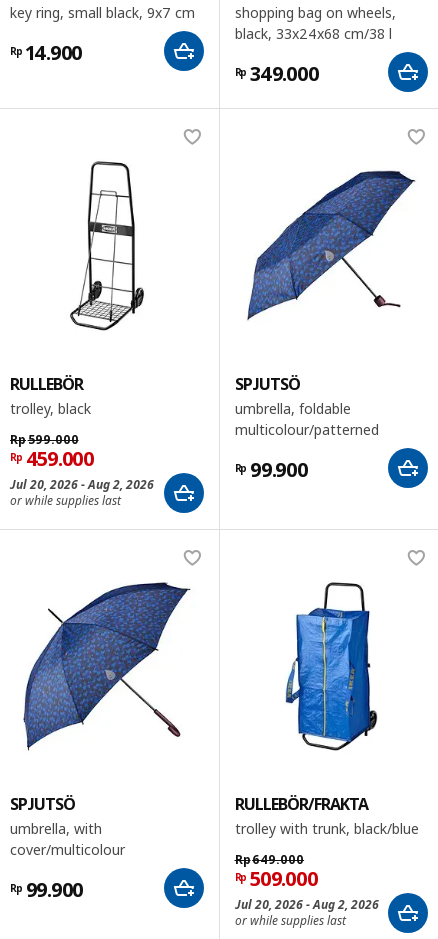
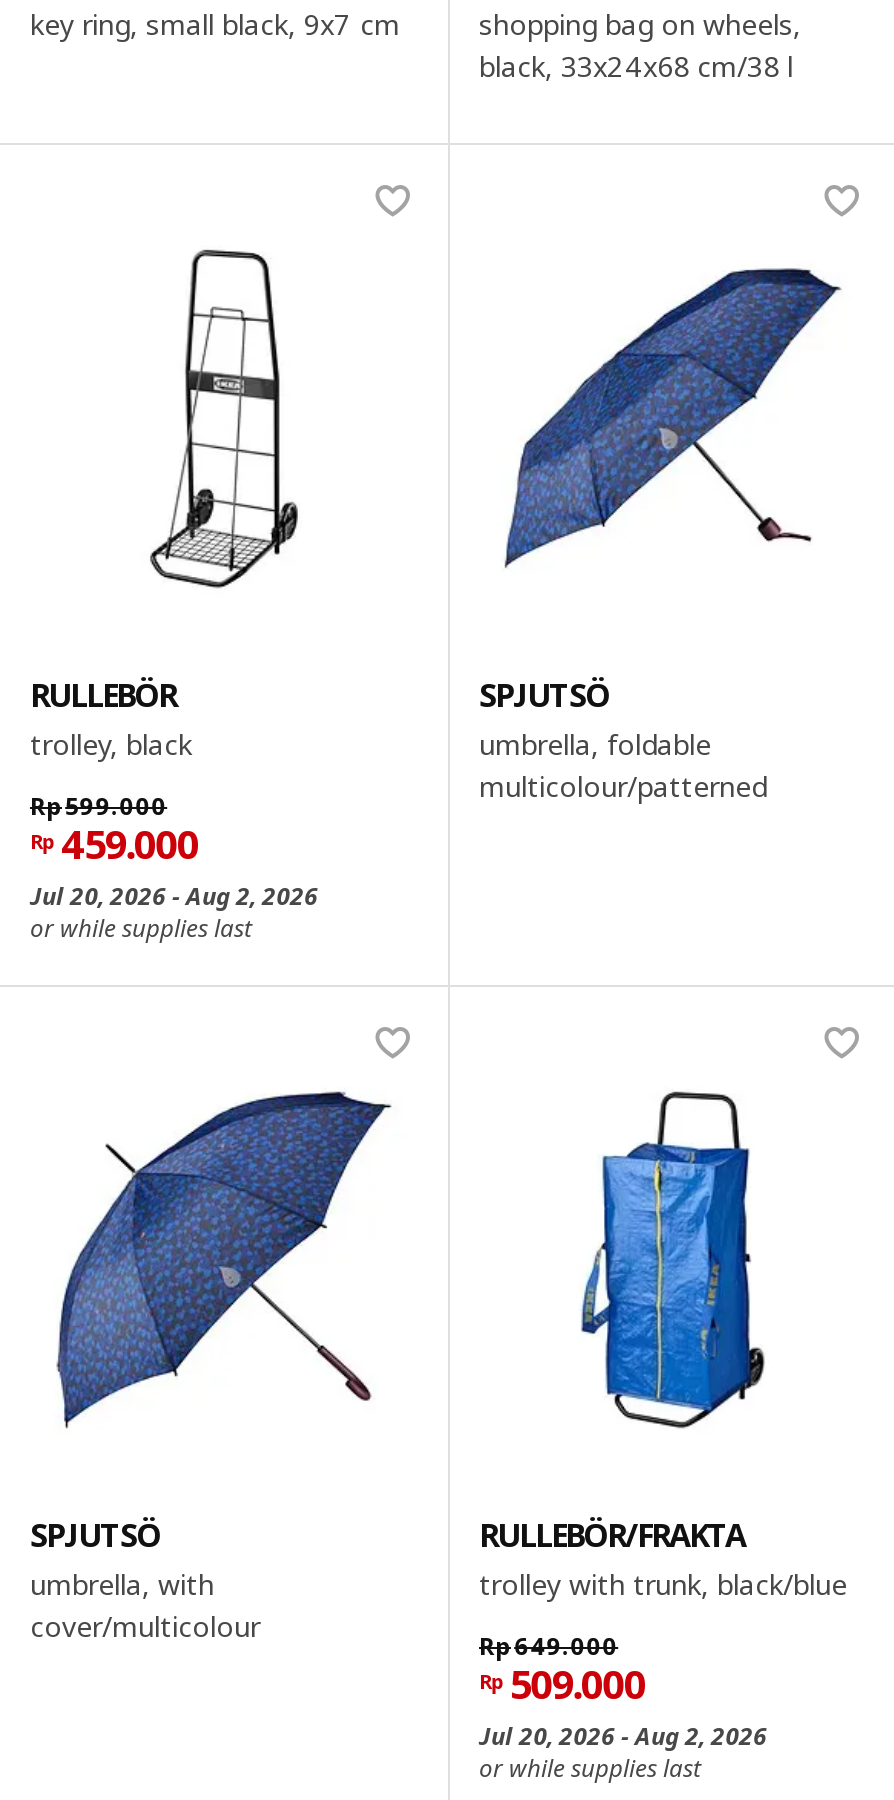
- [image]
- Rp 349.000

- Rp 14.900

- [image]

- [image]

- [image]
- Rp 99.900

- [image]

- Rp 99.900

- [image]
